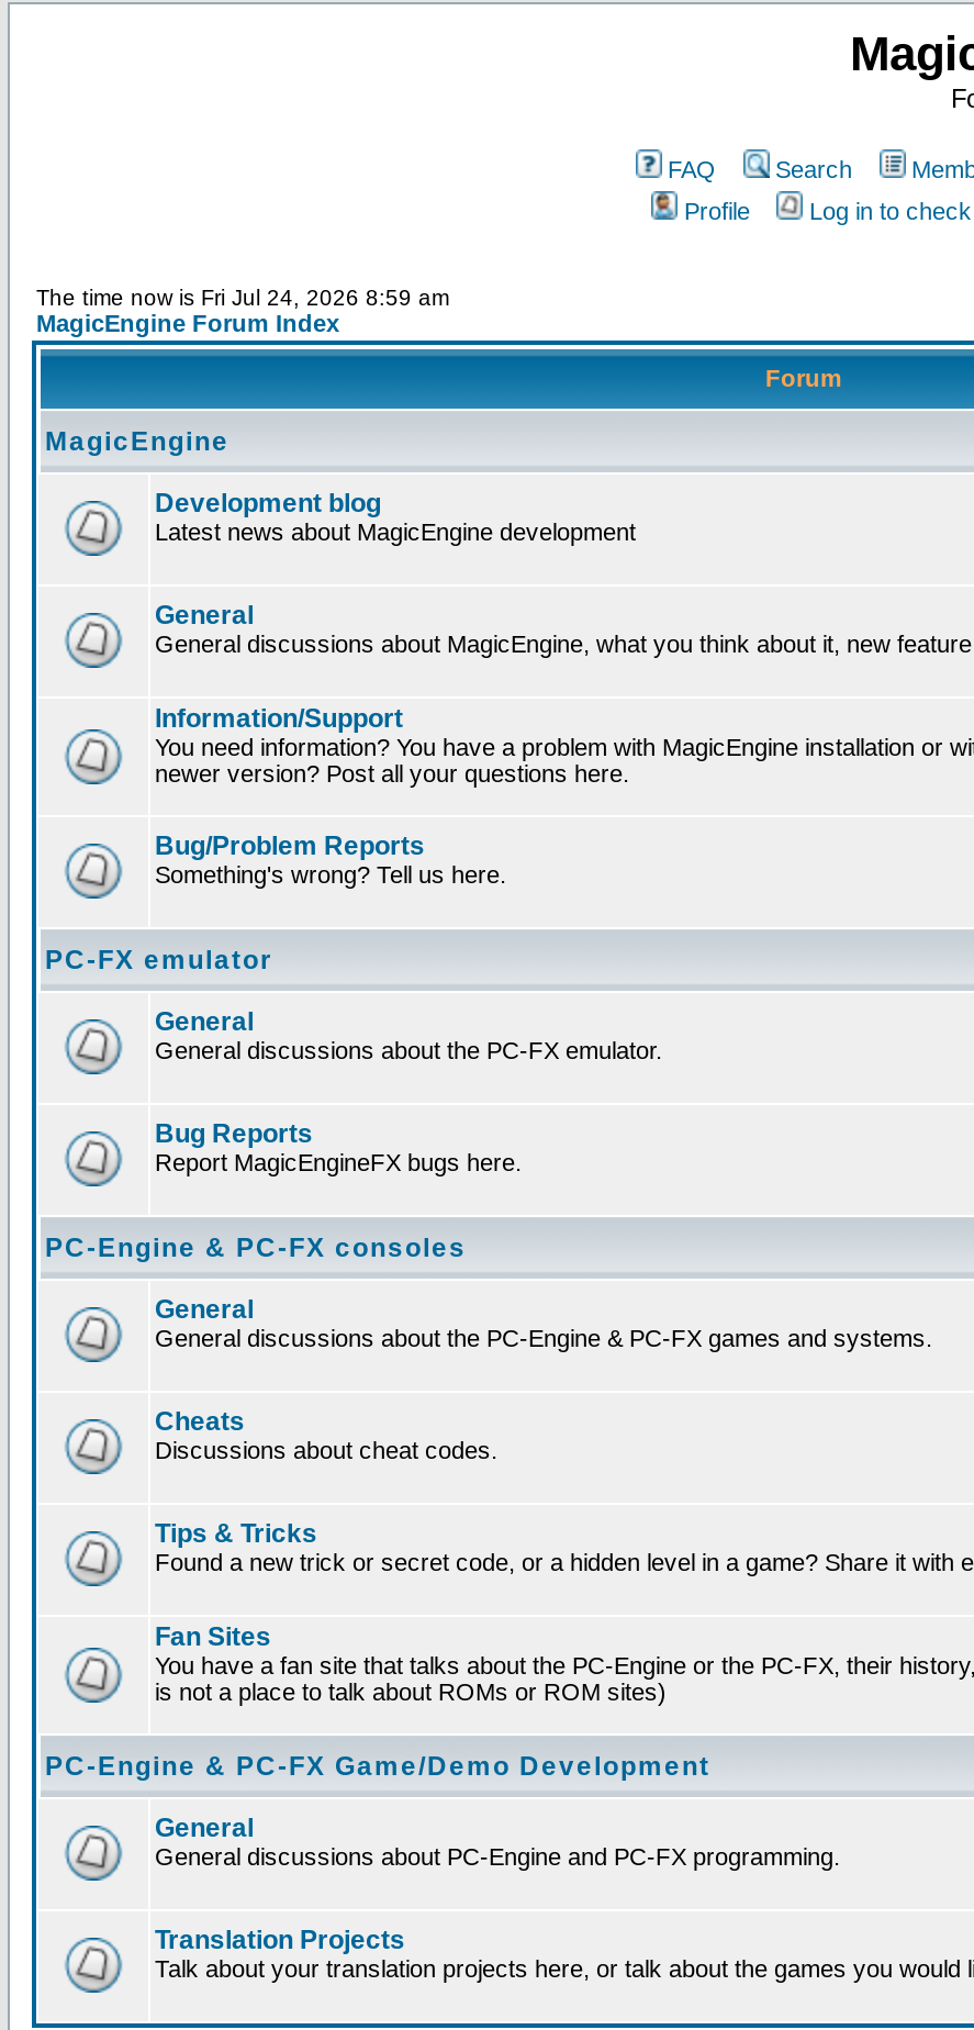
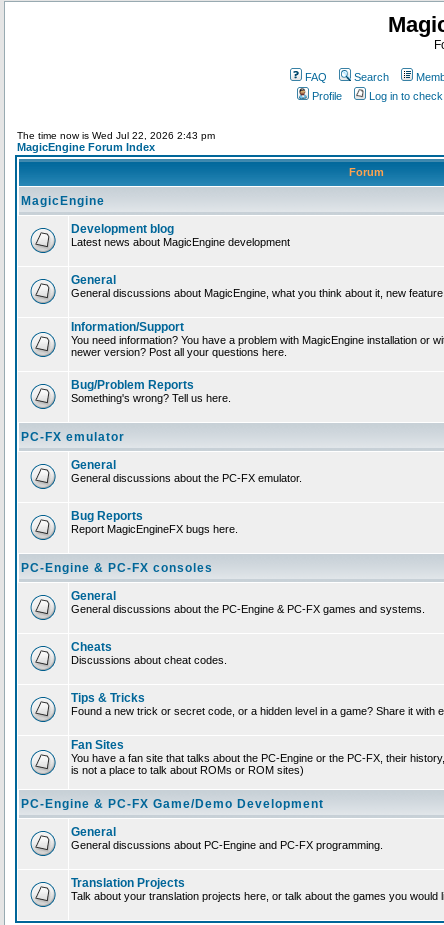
- The time now is Fri Jul 24, 2026 8:59 am
+ The time now is Wed Jul 22, 2026 2:43 pm
